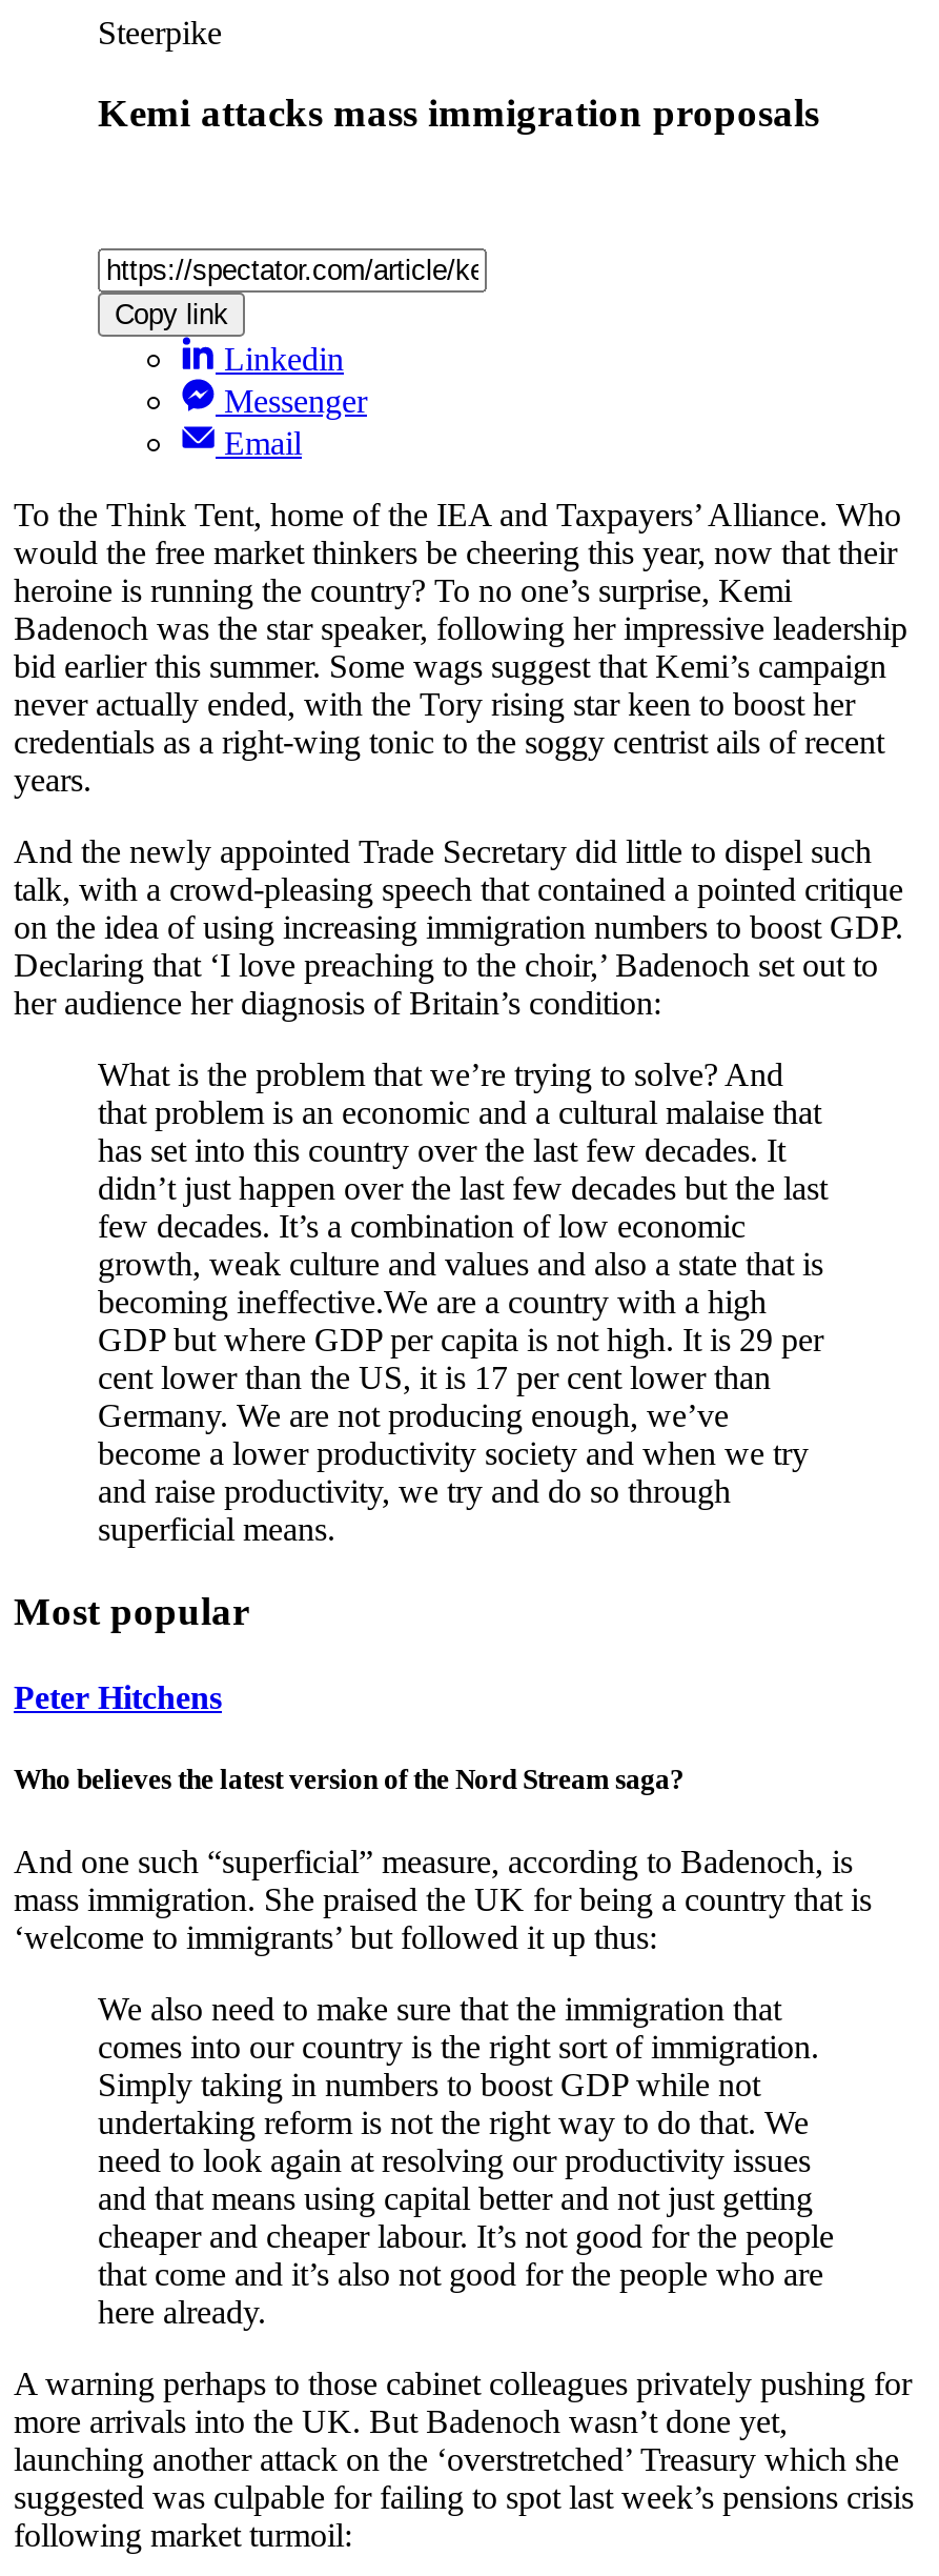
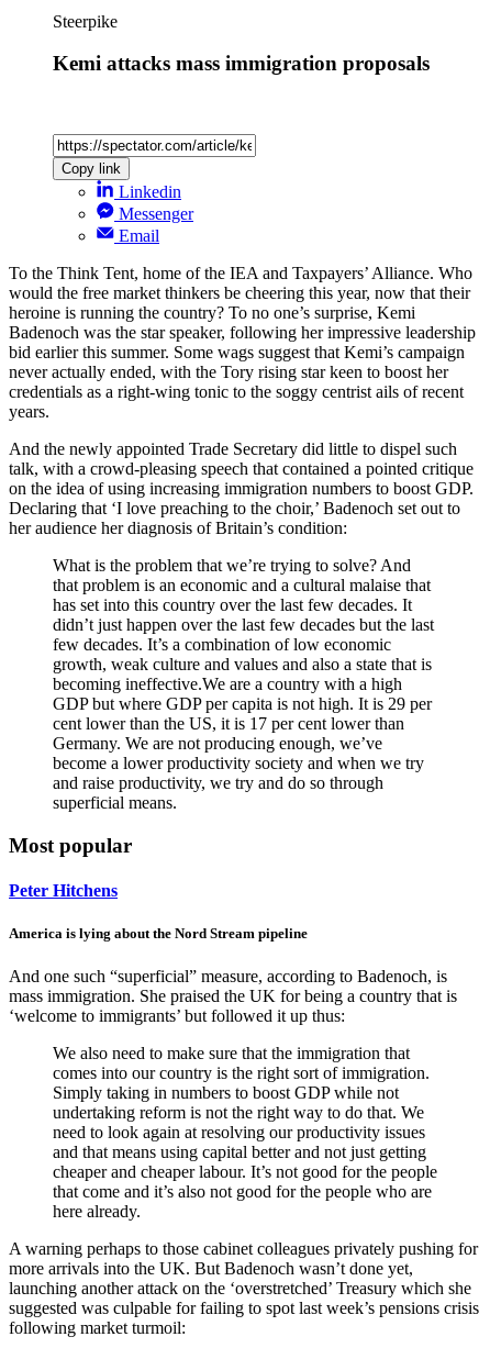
- Who believes the latest version of the Nord Stream saga?
+ America is lying about the Nord Stream pipeline
